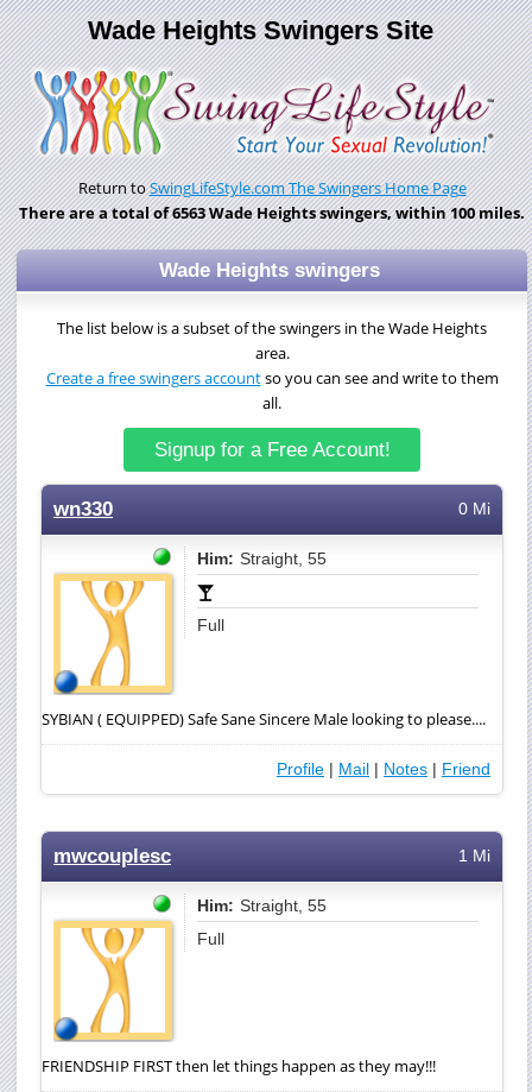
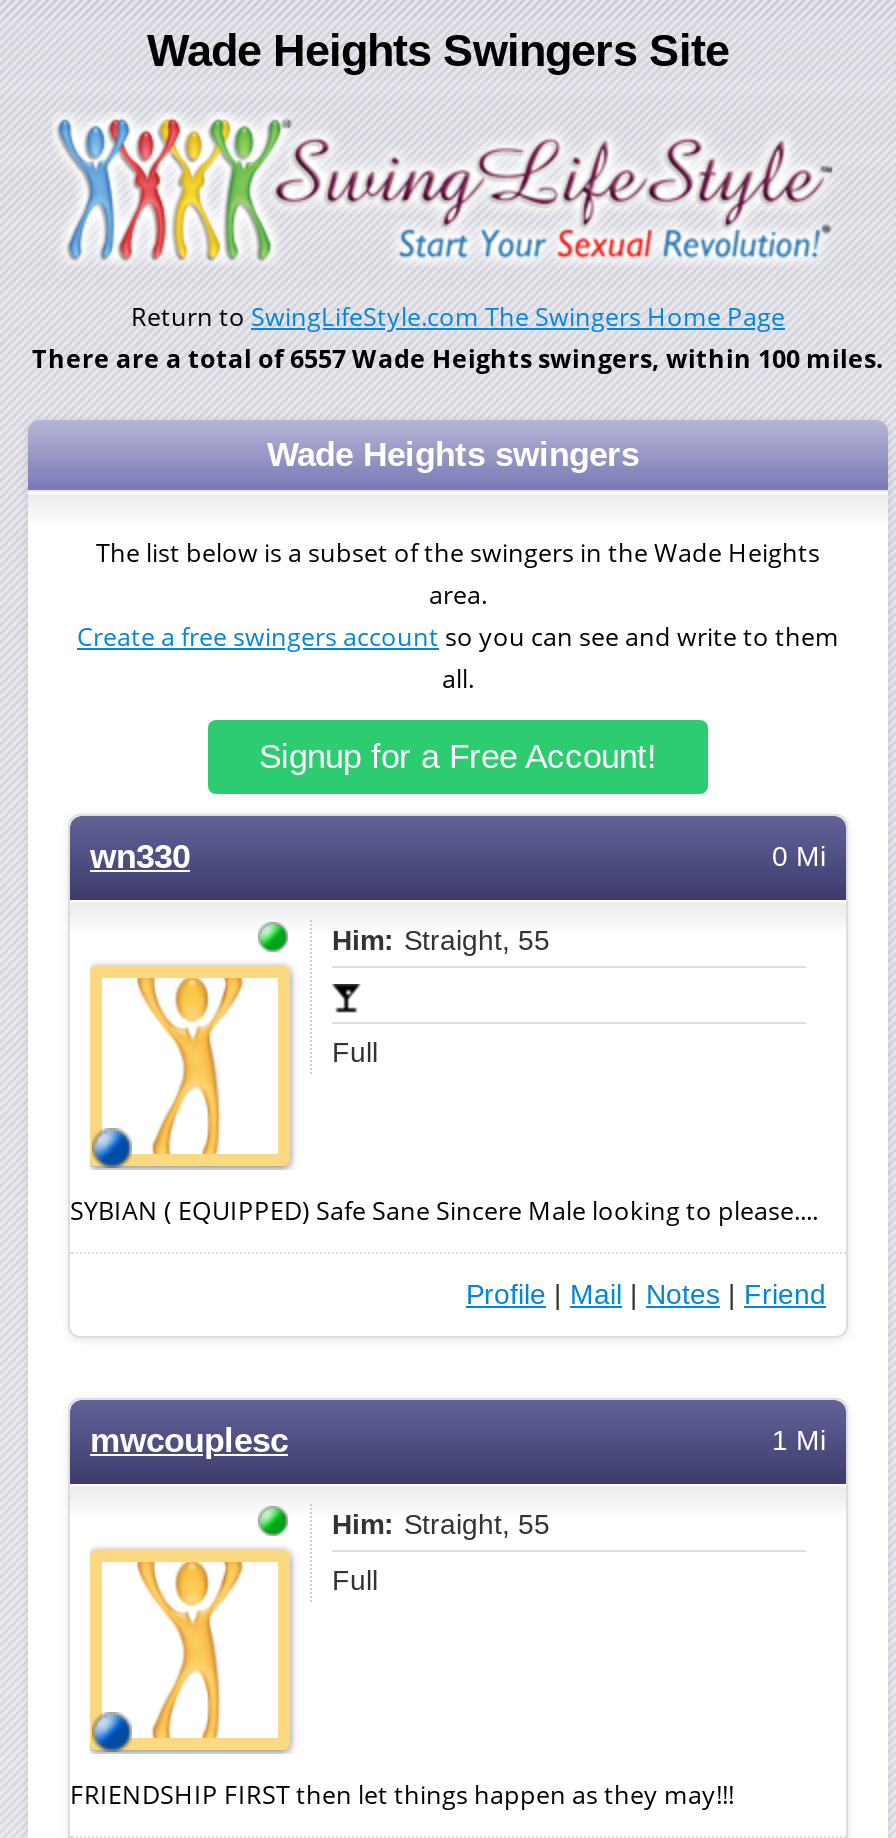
- There are a total of 6563 Wade Heights swingers, within 100 miles.
+ There are a total of 6557 Wade Heights swingers, within 100 miles.
